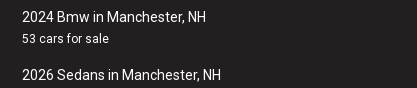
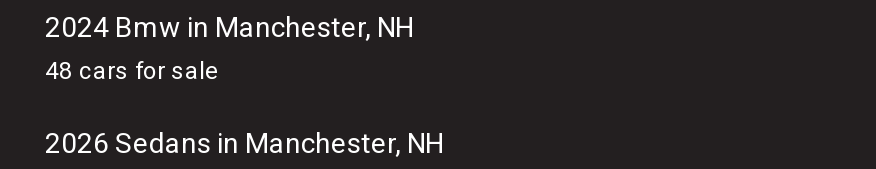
- 53 cars for sale
+ 48 cars for sale
